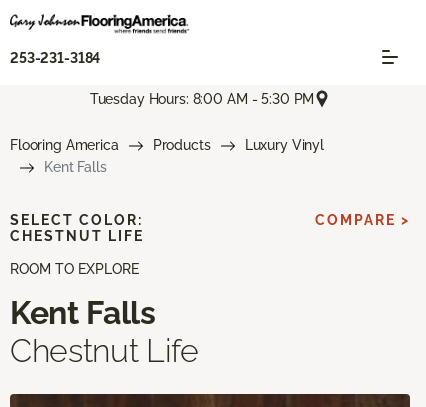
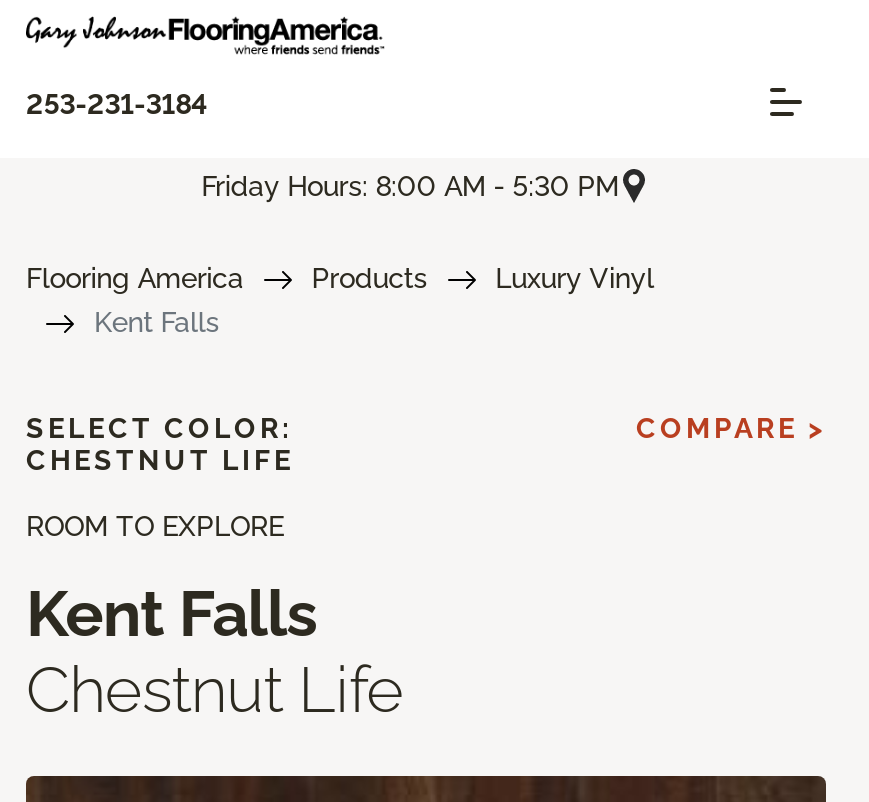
- Tuesday Hours: 8:00 AM - 5:30 PM
+ Friday Hours: 8:00 AM - 5:30 PM
